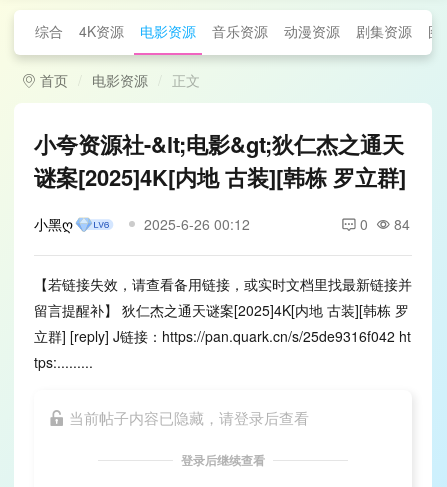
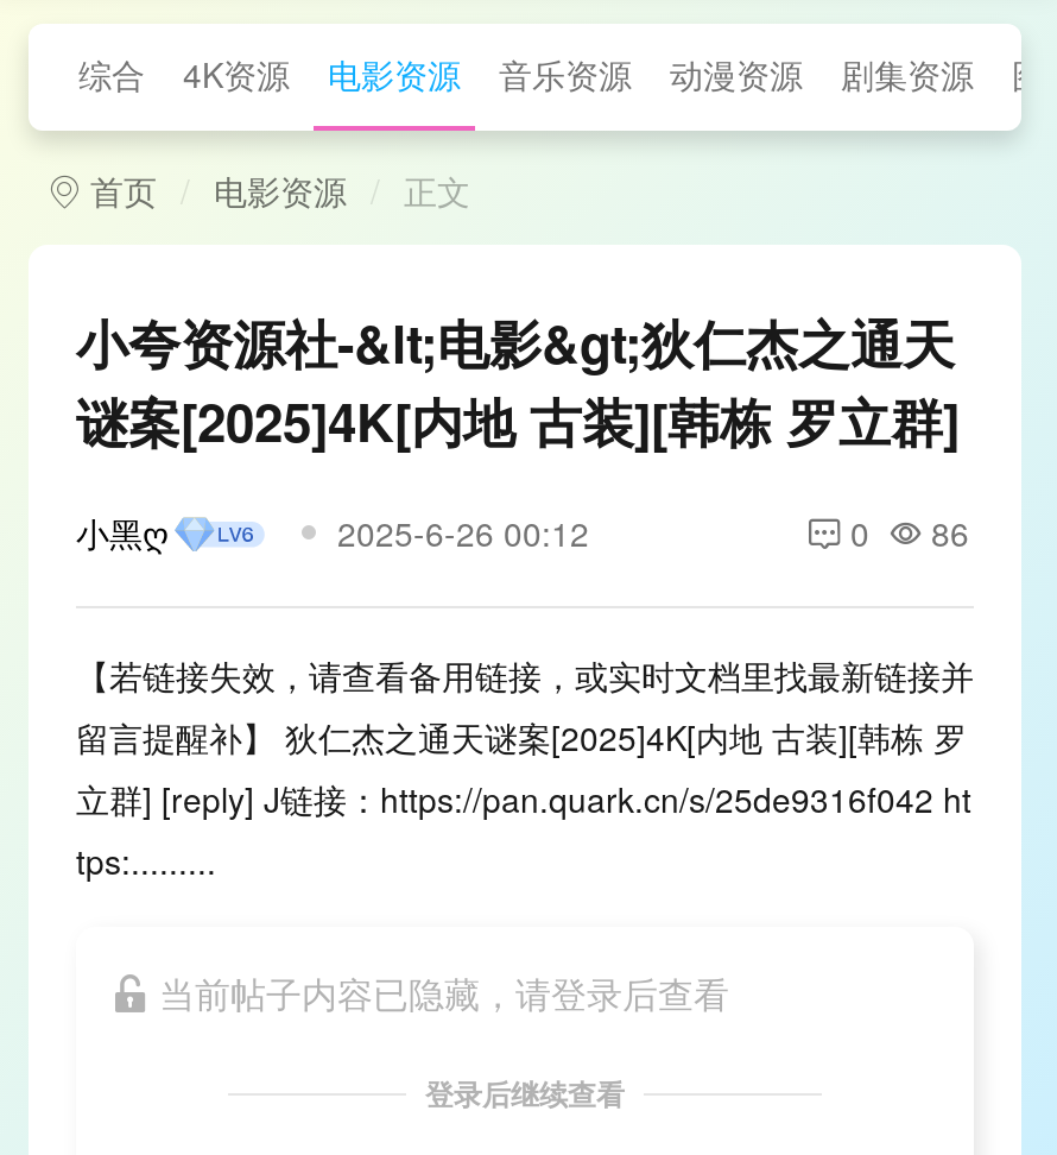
- 84
+ 86
